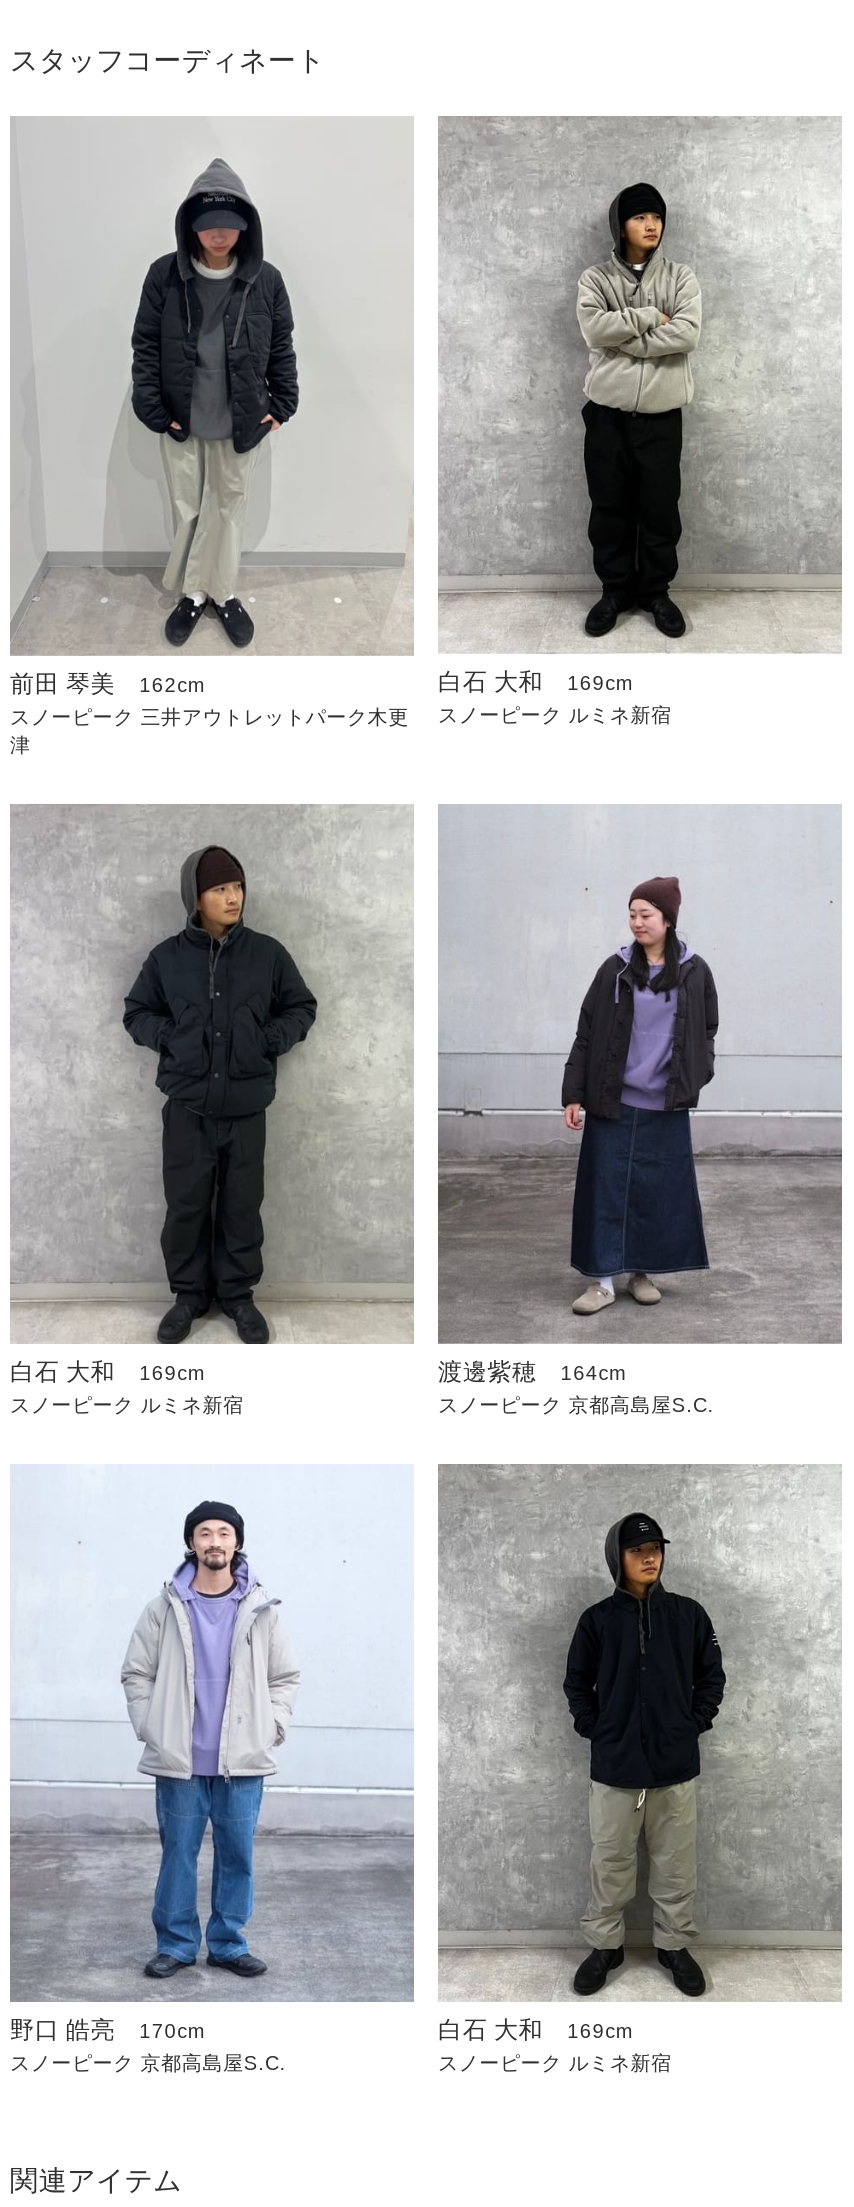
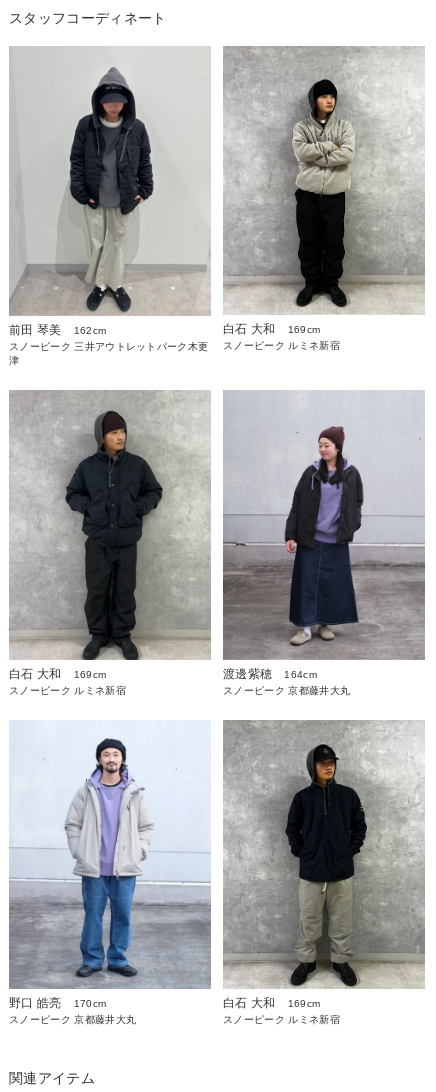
- スノーピーク 京都高島屋S.C.
+ スノーピーク 京都藤井大丸

- スノーピーク 京都高島屋S.C.
+ スノーピーク 京都藤井大丸
